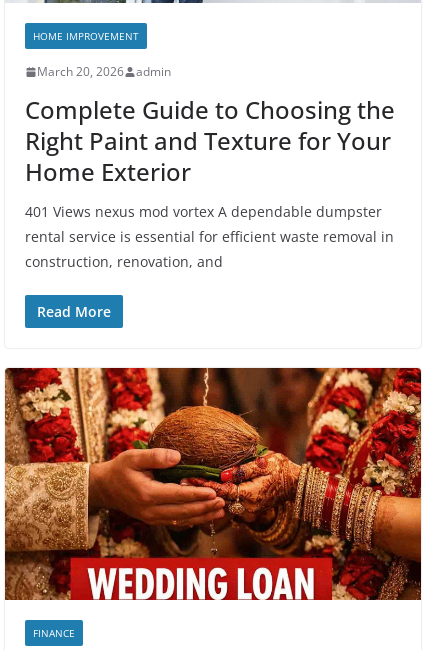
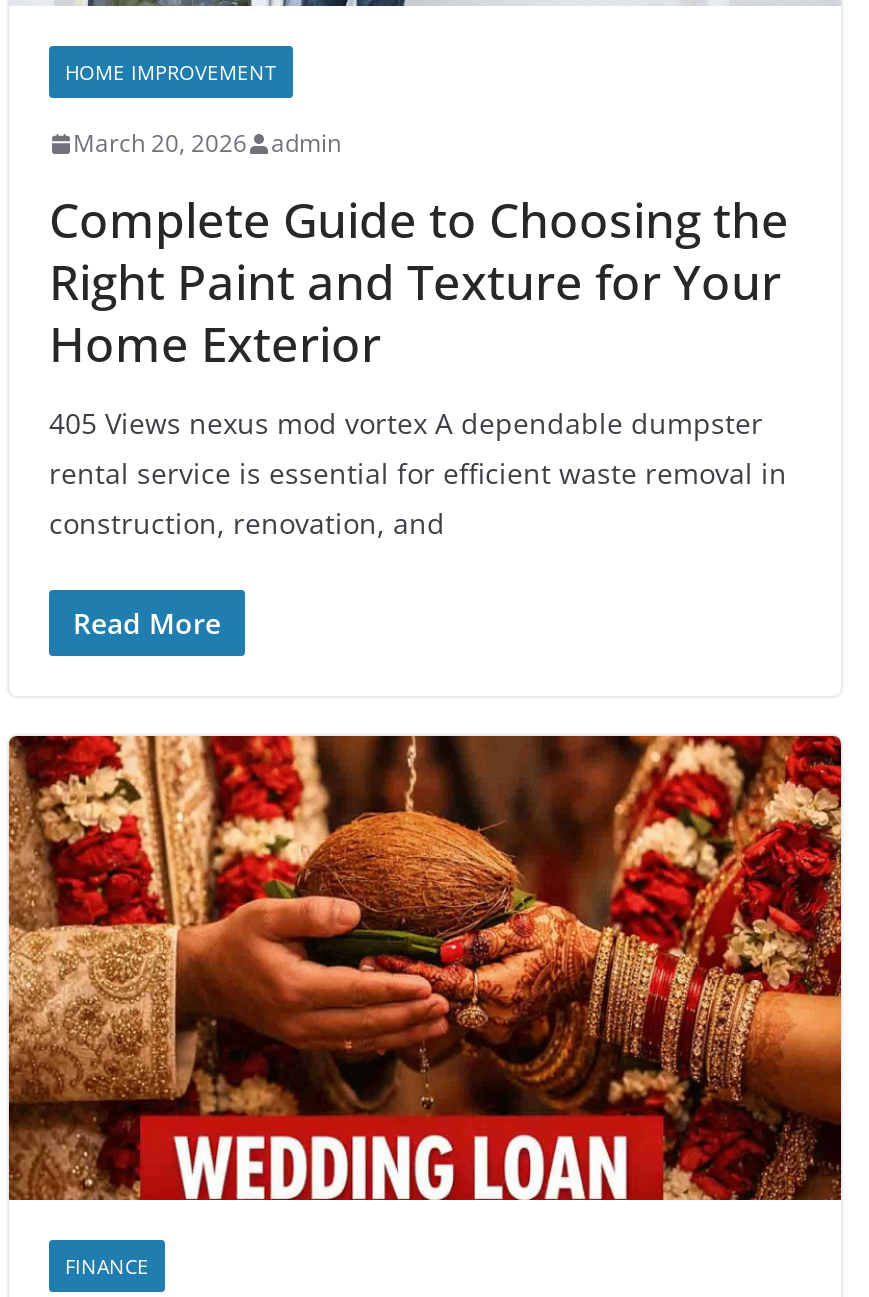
- 401 Views nexus mod vortex A dependable dumpster
+ 405 Views nexus mod vortex A dependable dumpster
